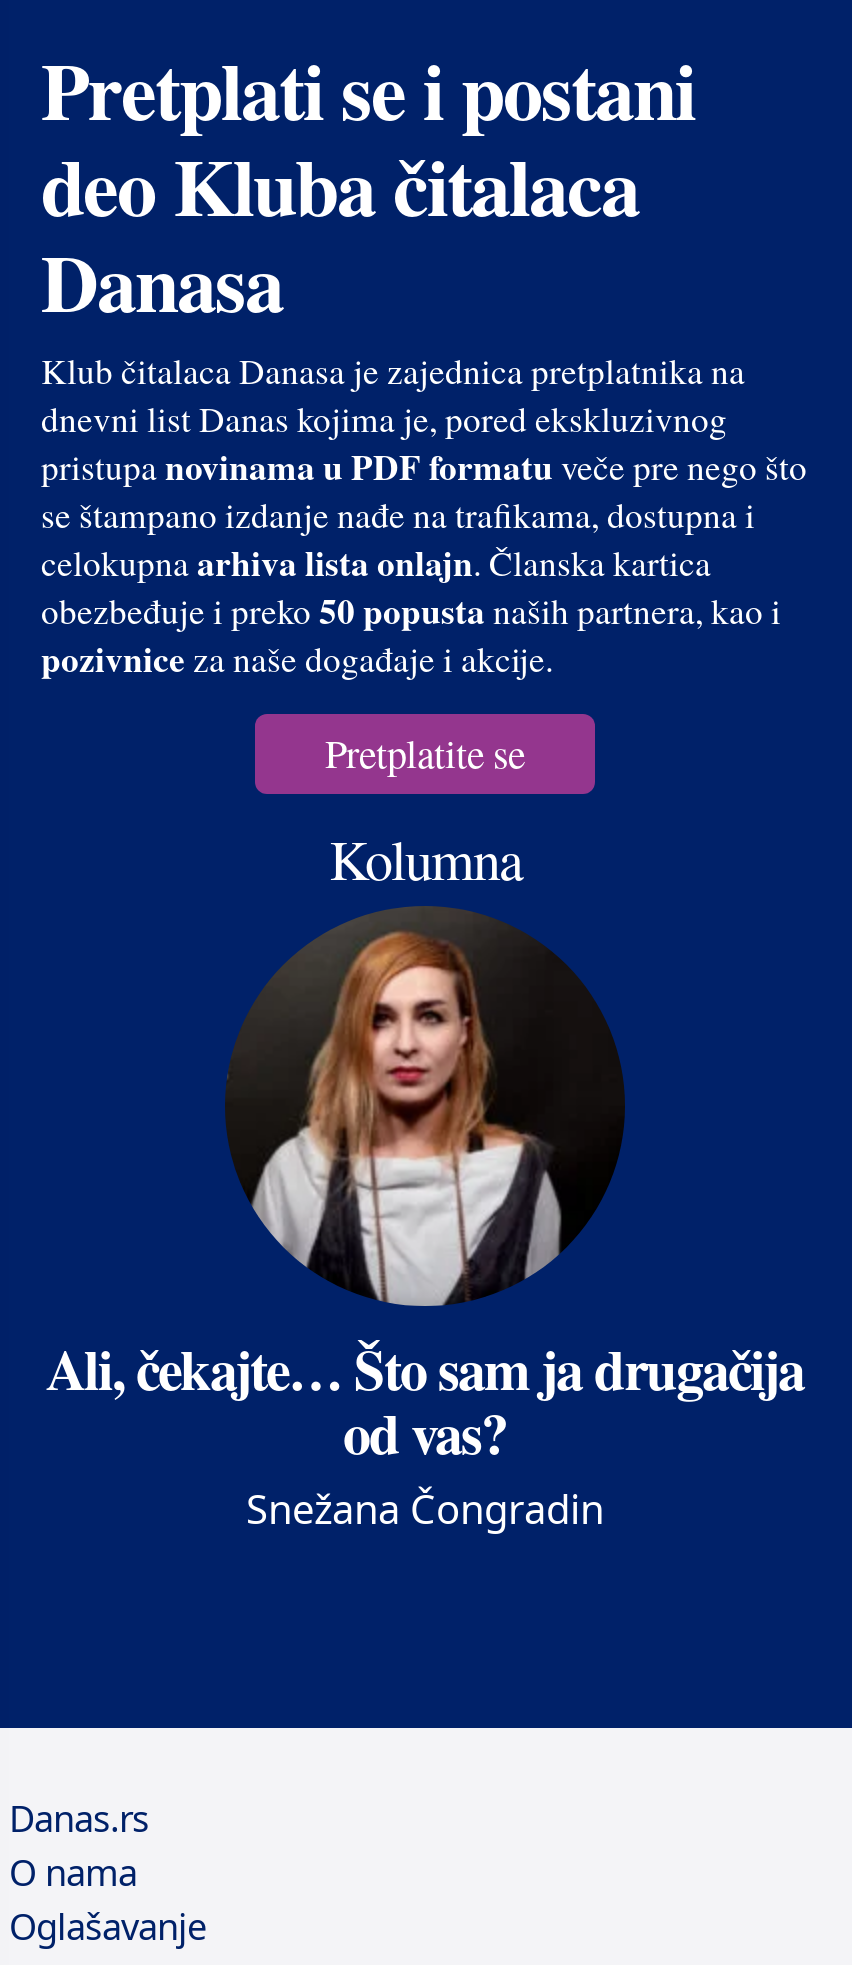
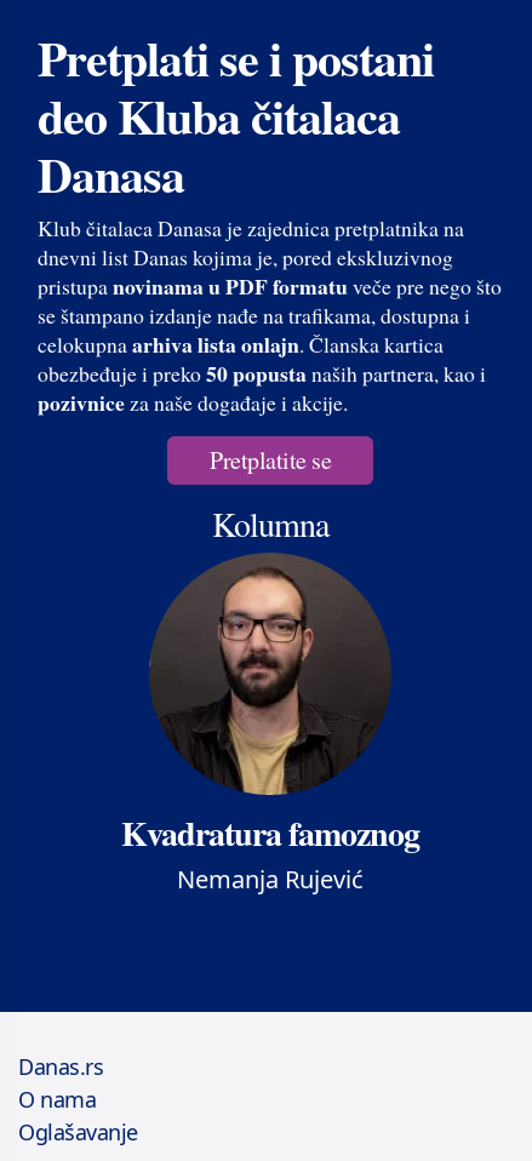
- [image]
- Ali, čekajte… Što sam ja drugačija
- od vas?
- Snežana Čongradin
+ [image]
+ Kvadratura famoznog
+ Nemanja Rujević
